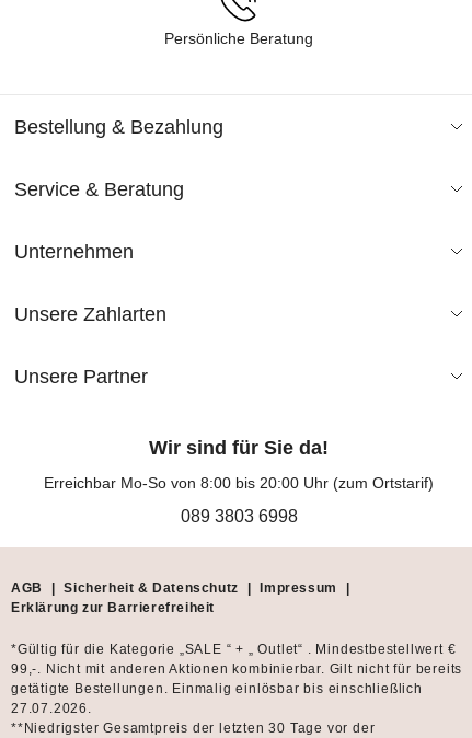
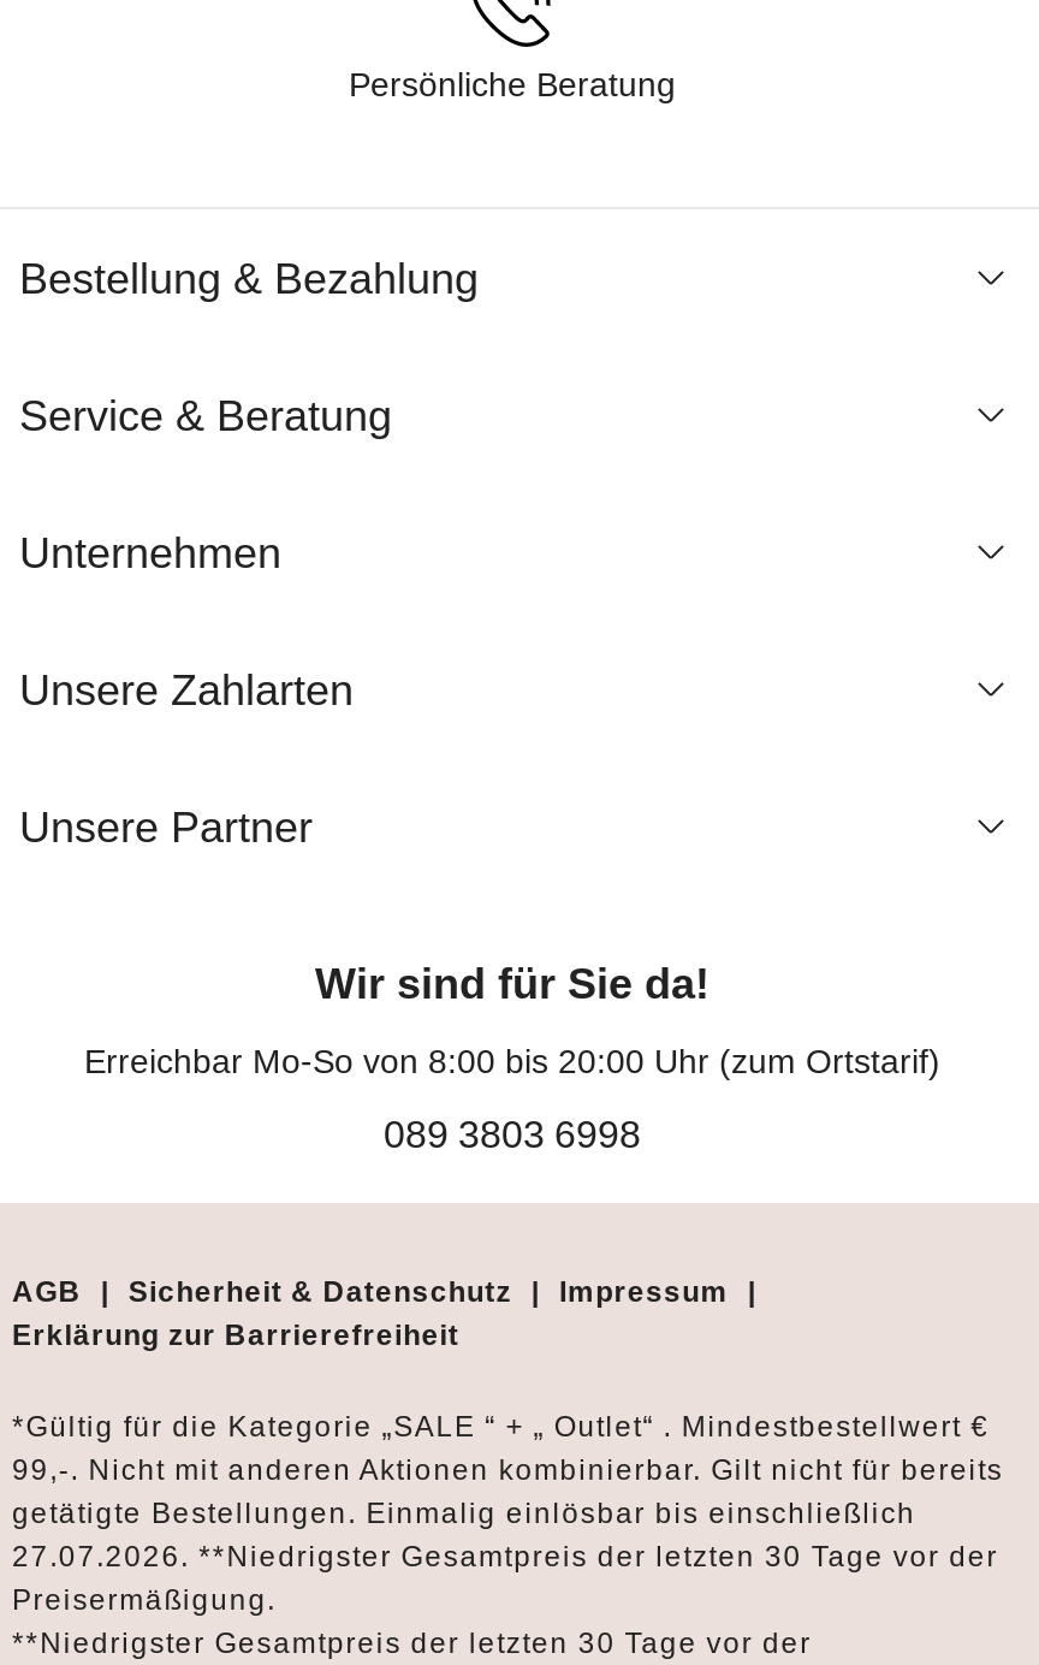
- 27.07.2026.
+ 27.07.2026. **Niedrigster Gesamtpreis der letzten 30 Tage vor der
+ Preisermäßigung.
